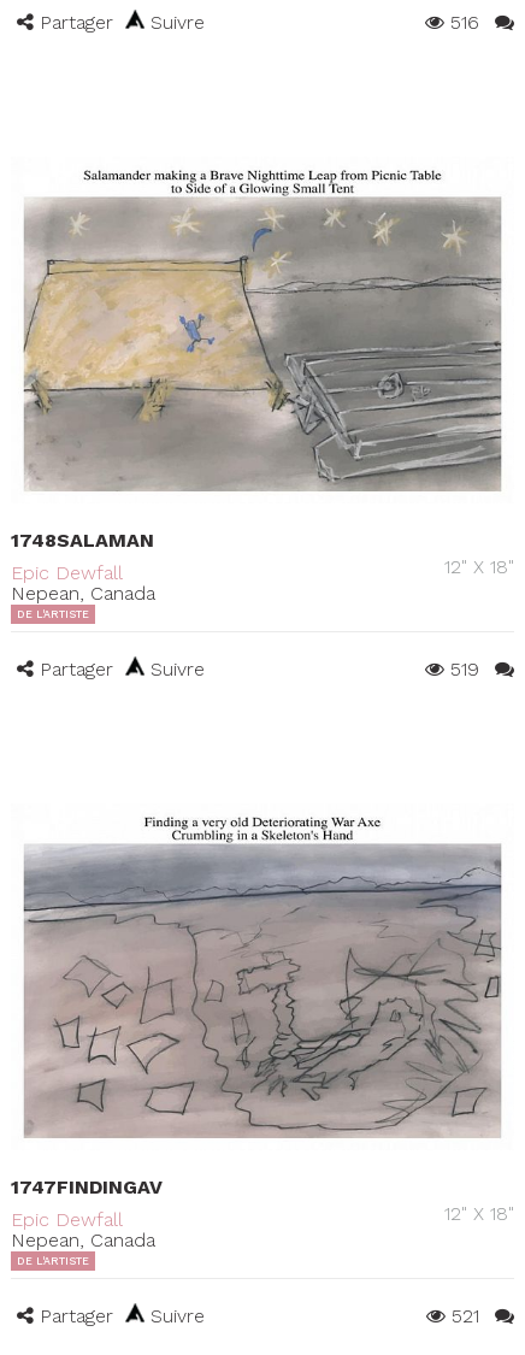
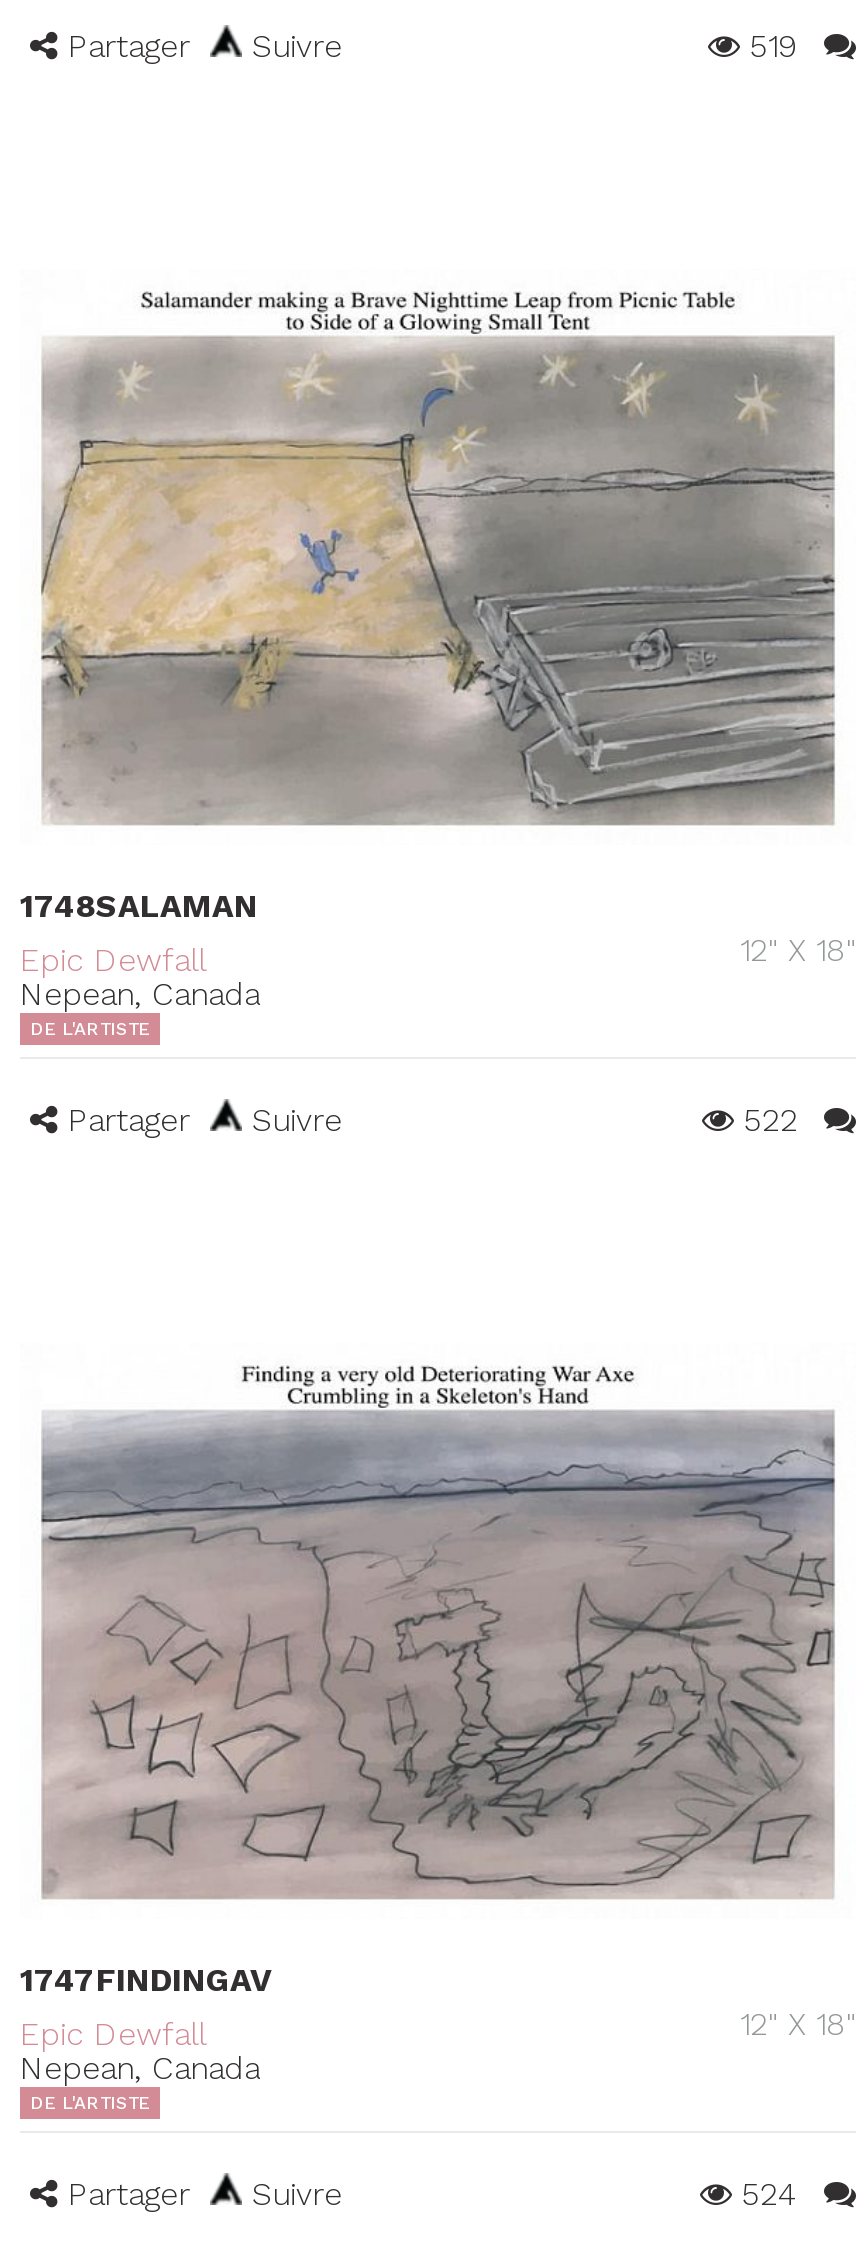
- 516
+ 519

- 519
+ 522

- 521
+ 524
